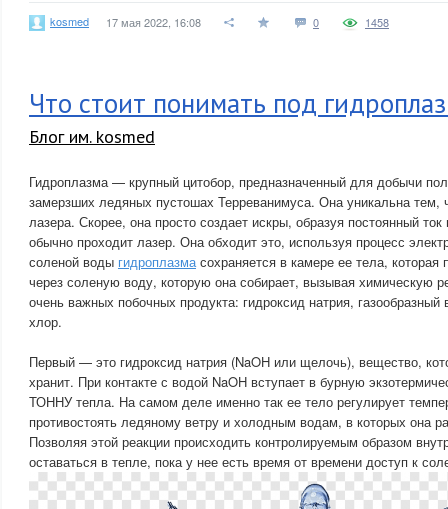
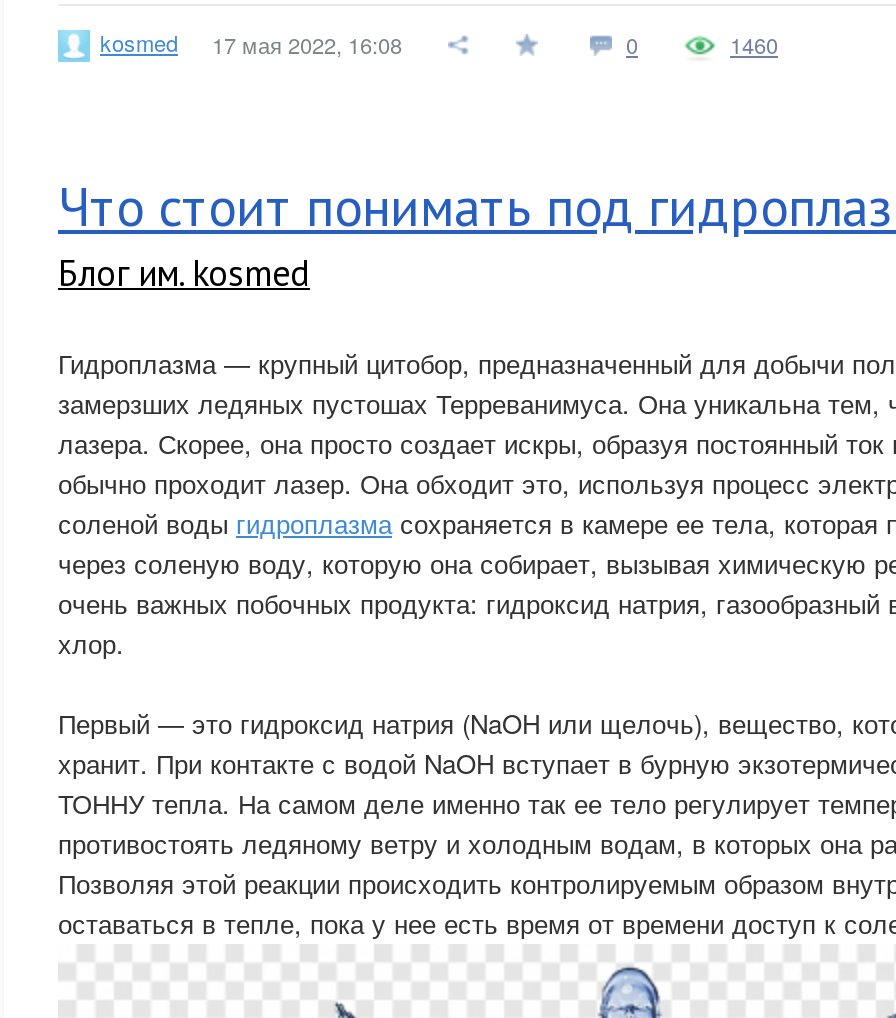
- 1458
+ 1460
